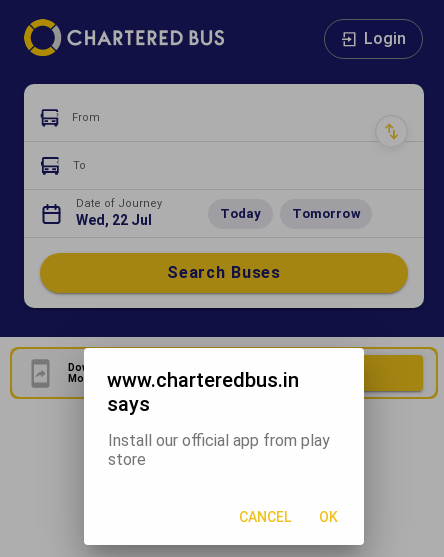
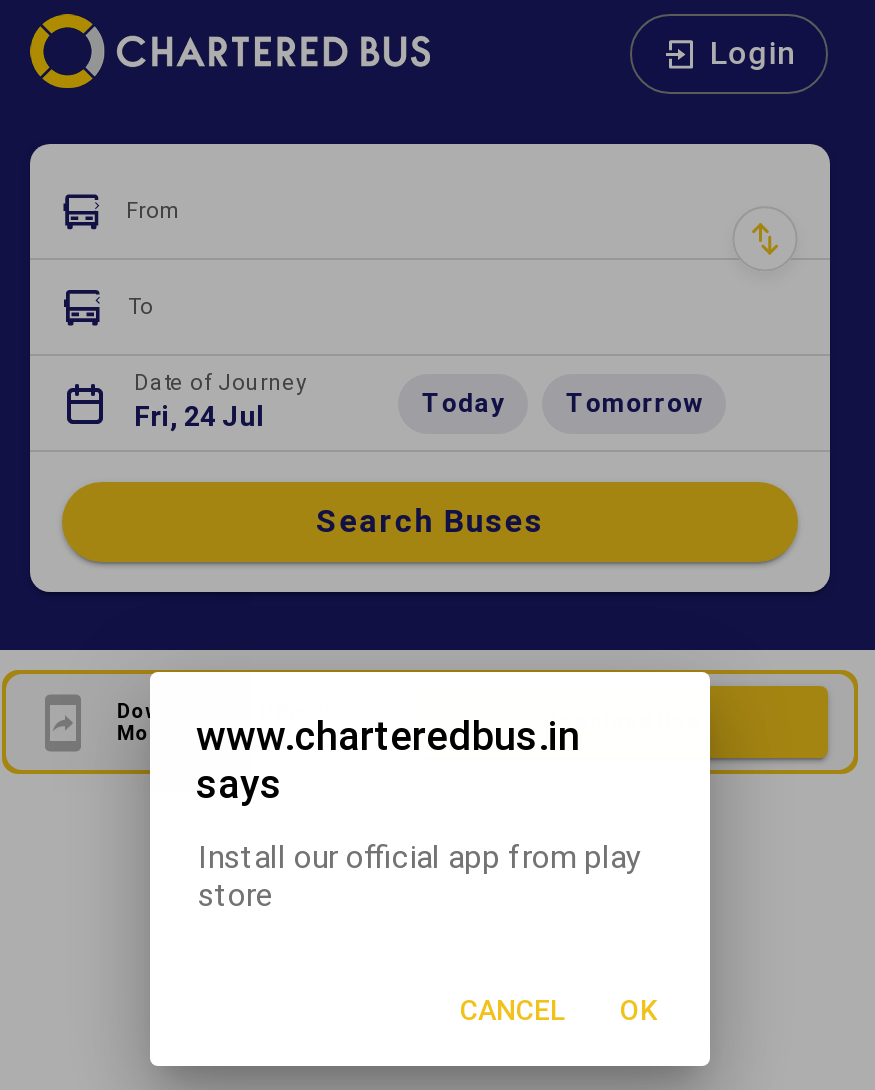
- Wed, 22 Jul
+ Fri, 24 Jul
